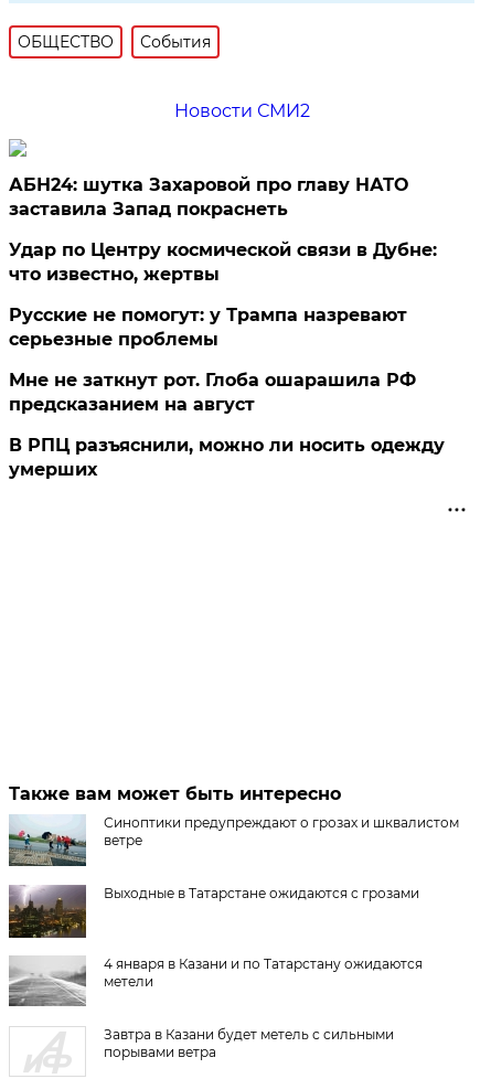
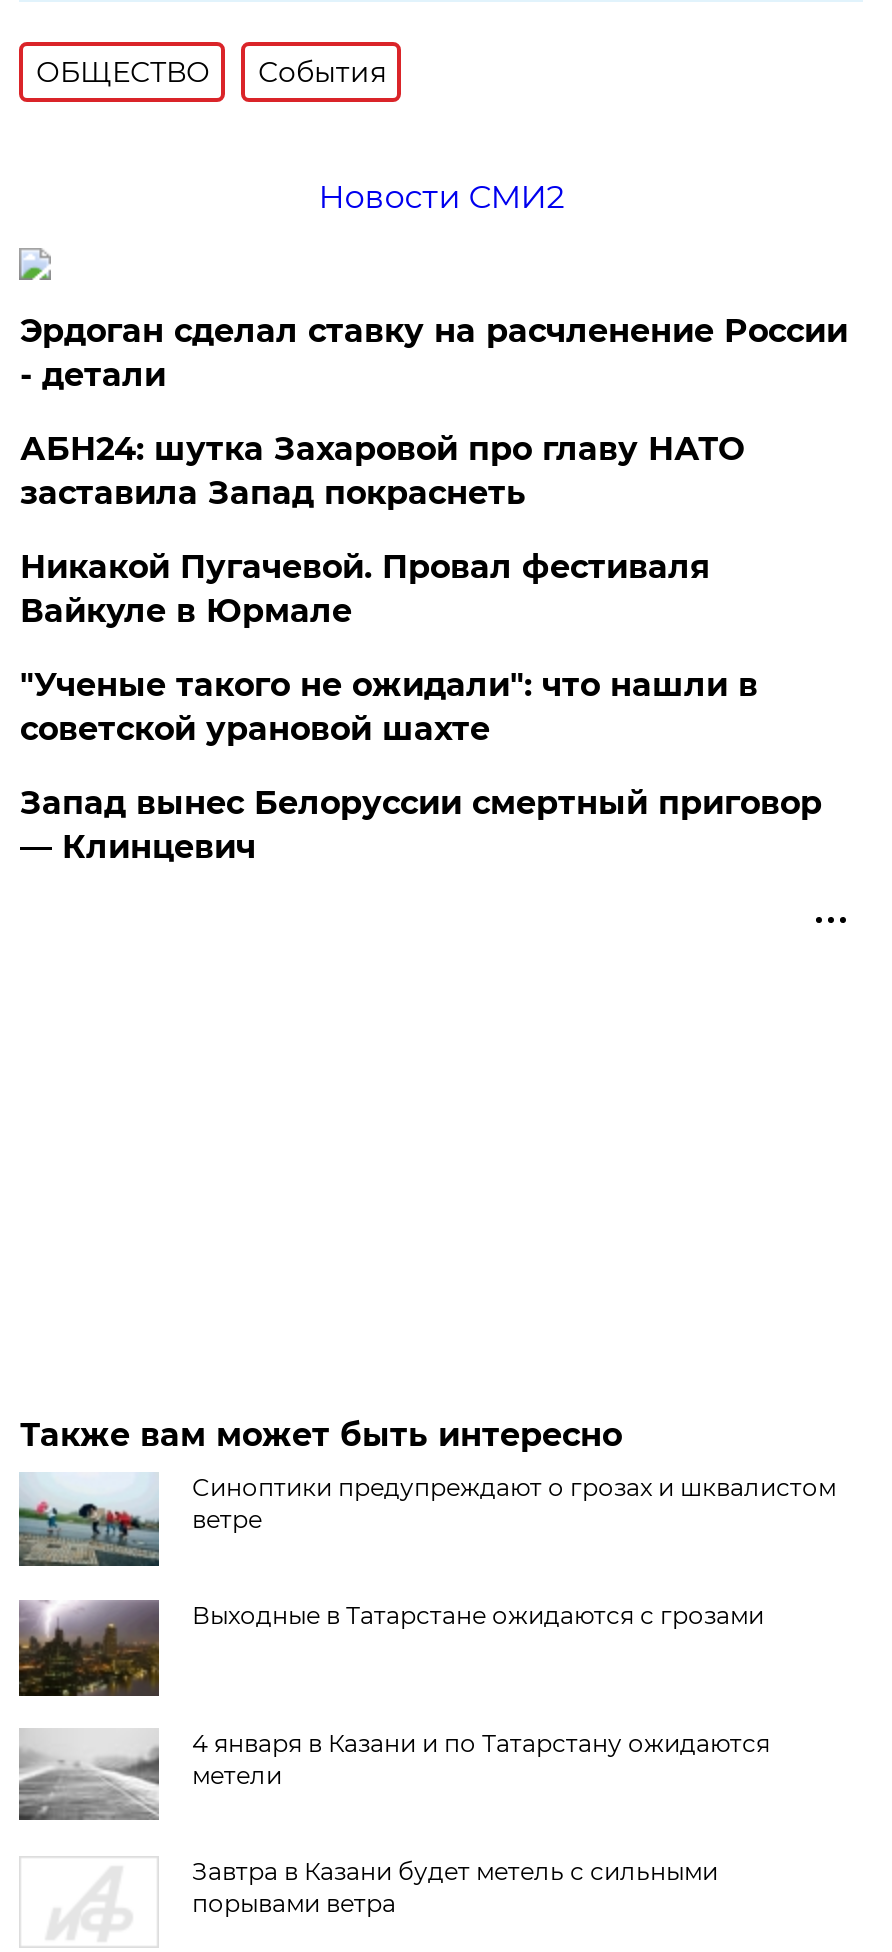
+ Эрдоган сделал ставку на расчленение России
+ - детали

moved down: АБН24: шутка Захаровой про главу НАТО | заставила Запад покраснеть

- Удар по Центру космической связи в Дубне:
- что известно, жертвы
- Русские не помогут: у Трампа назревают
- серьезные проблемы
- Мне не заткнут рот. Глоба ошарашила РФ
- предсказанием на август
- В РПЦ разъяснили, можно ли носить одежду
- умерших
+ Никакой Пугачевой. Провал фестиваля
+ Вайкуле в Юрмале
+ "Ученые такого не ожидали": что нашли в
+ советской урановой шахте
+ Запад вынес Белоруссии смертный приговор
+ — Клинцевич
